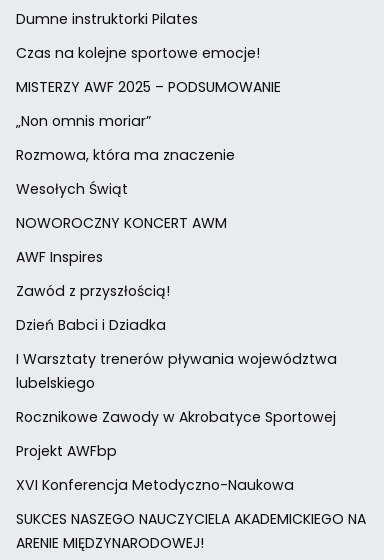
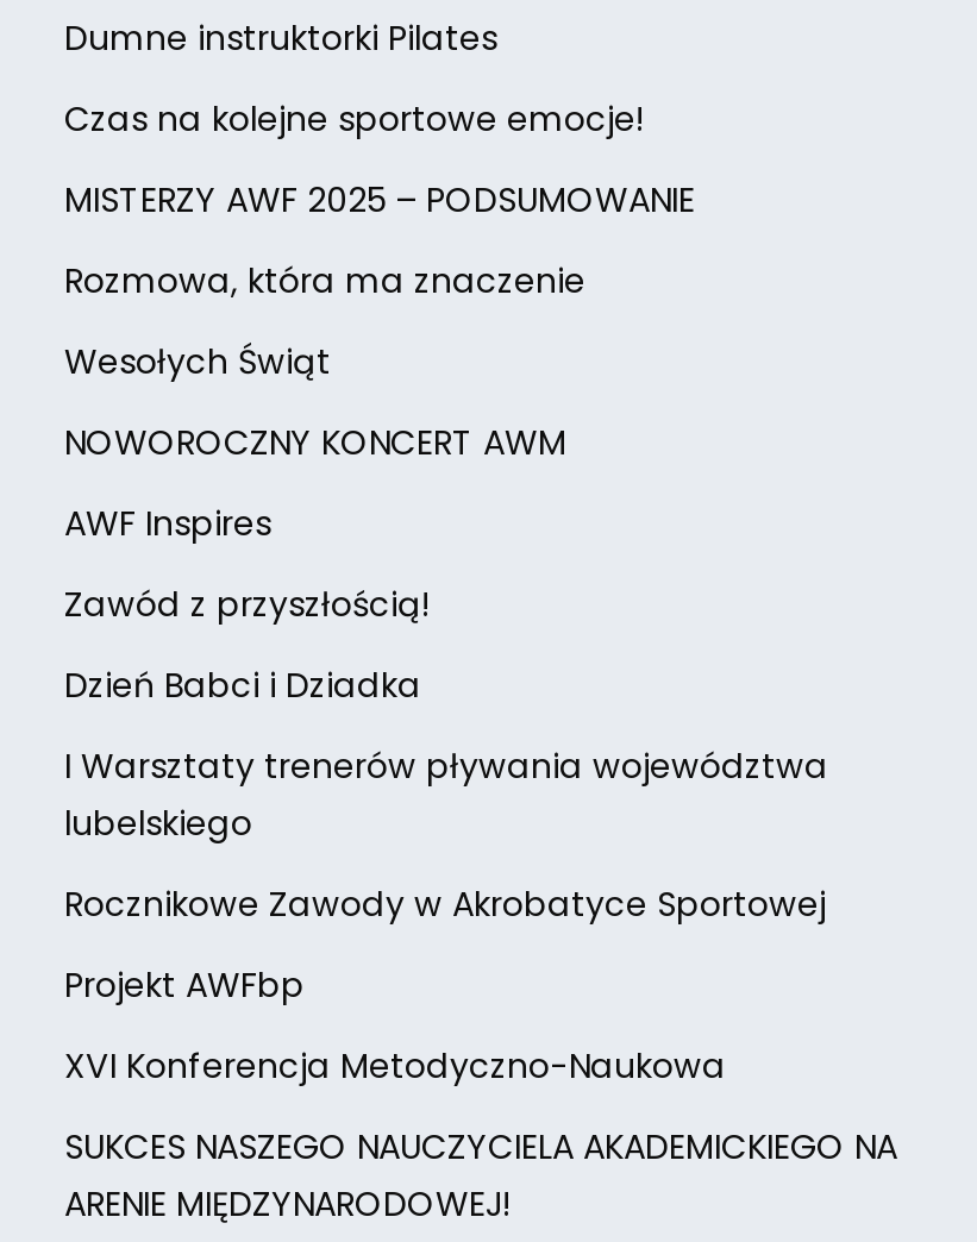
- „Non omnis moriar”
